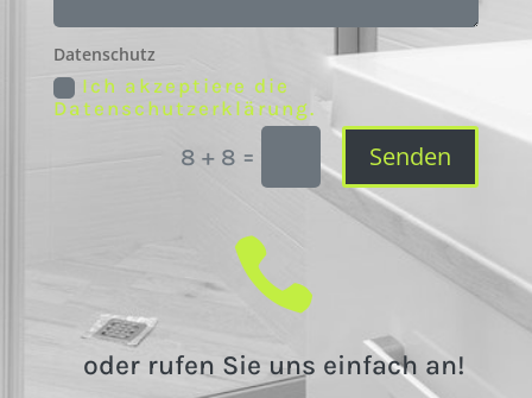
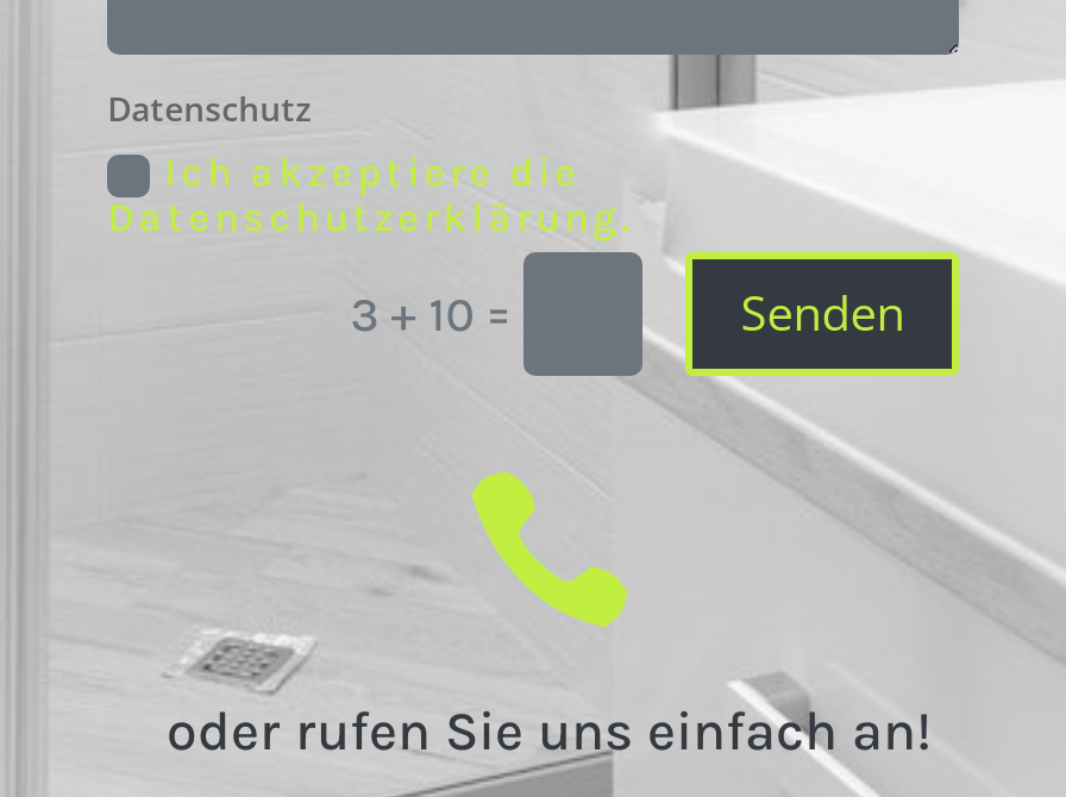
- 8 + 8 =
+ 3 + 10 =
